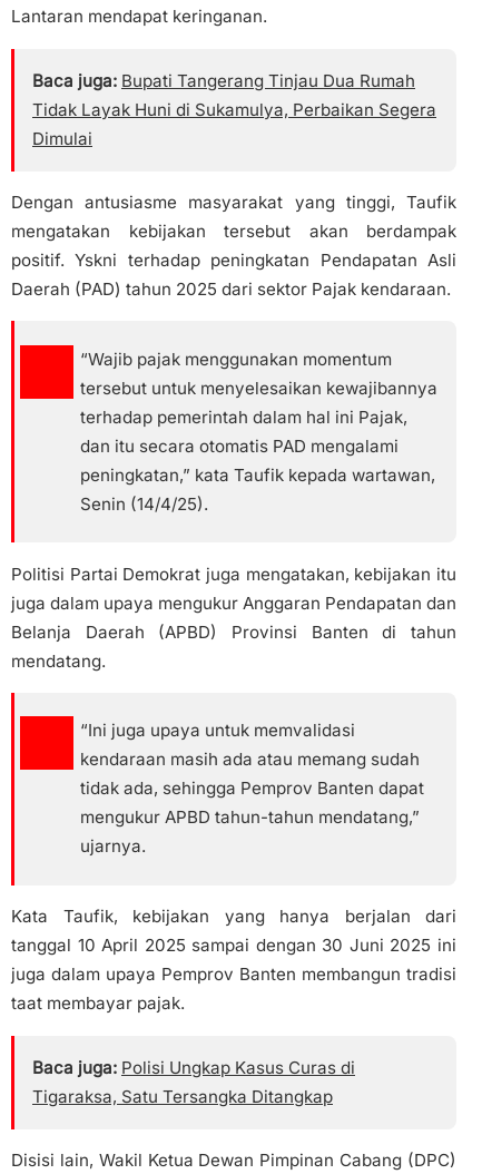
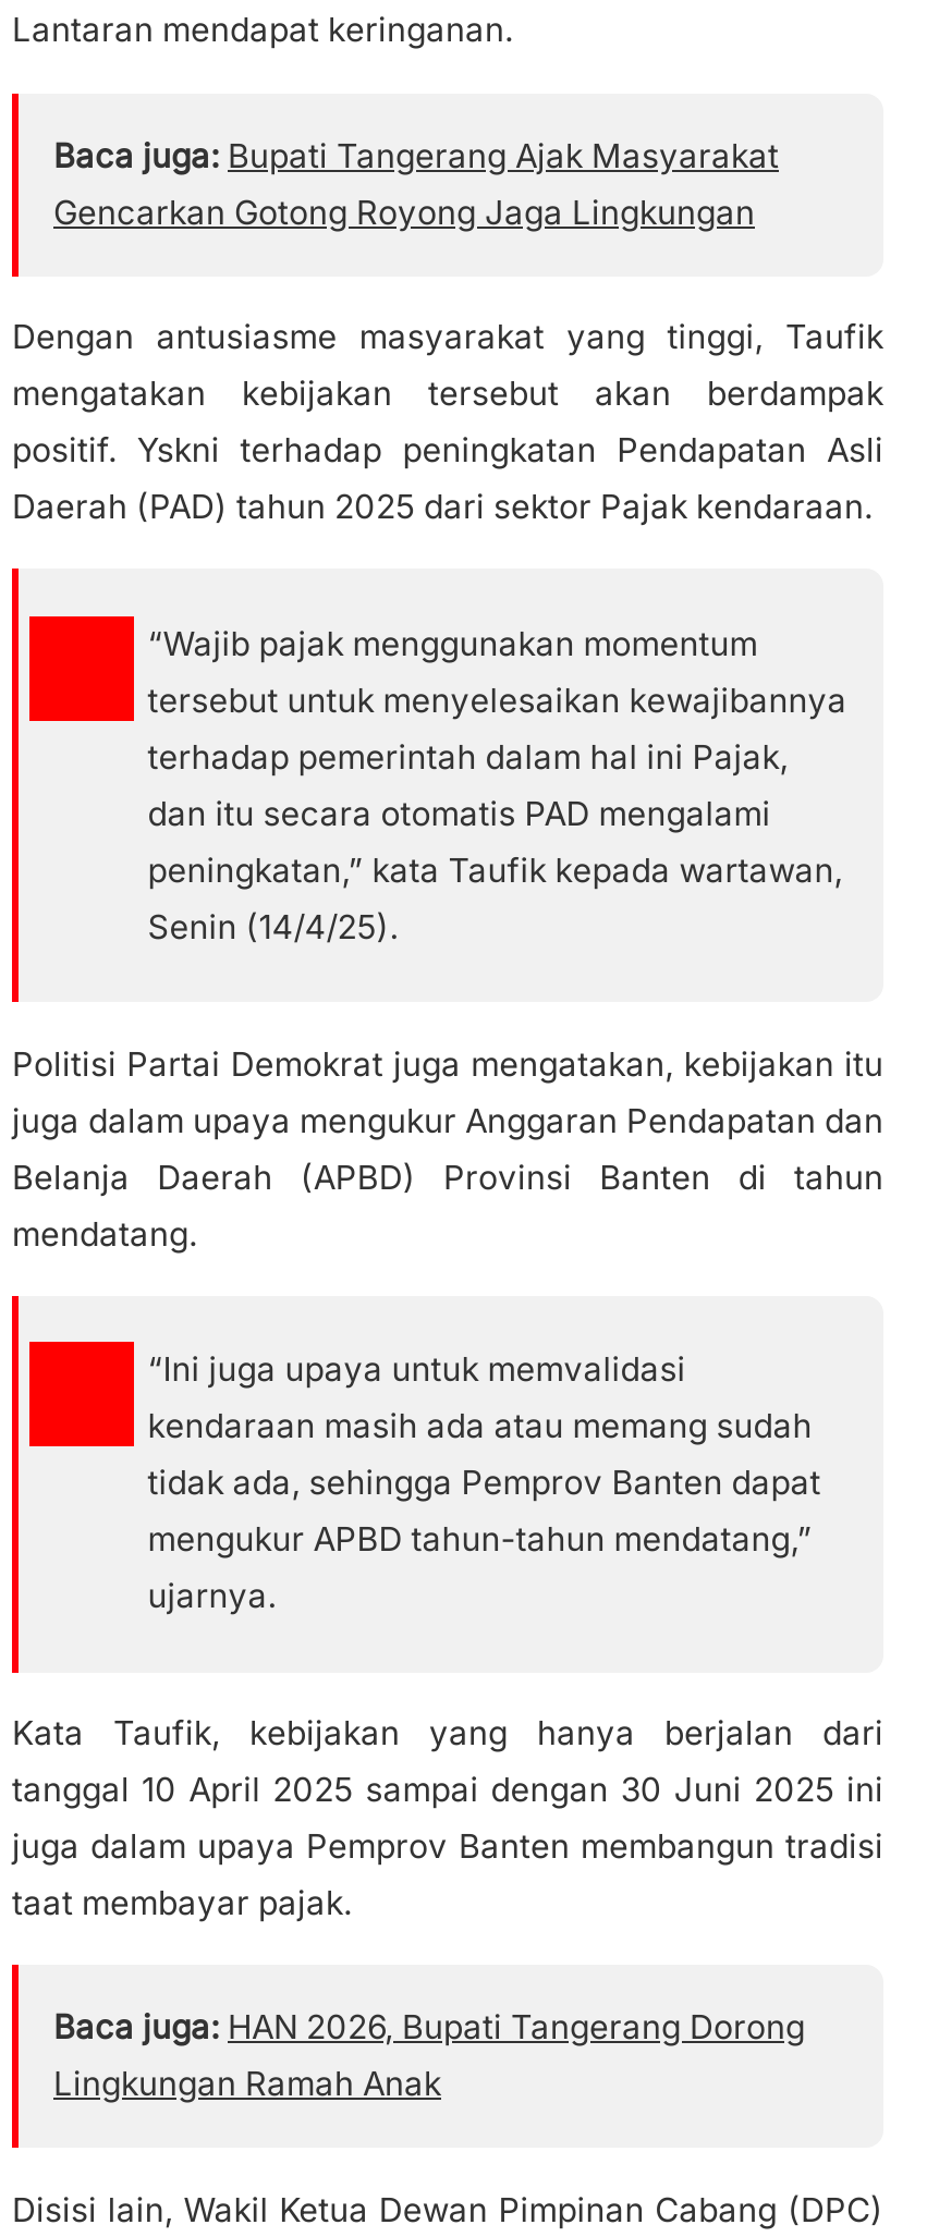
- Baca juga: Bupati Tangerang Tinjau Dua Rumah
- Tidak Layak Huni di Sukamulya, Perbaikan Segera
- Dimulai
+ Baca juga: Bupati Tangerang Ajak Masyarakat
+ Gencarkan Gotong Royong Jaga Lingkungan

- Baca juga: Polisi Ungkap Kasus Curas di
- Tigaraksa, Satu Tersangka Ditangkap
+ Baca juga: HAN 2026, Bupati Tangerang Dorong
+ Lingkungan Ramah Anak
